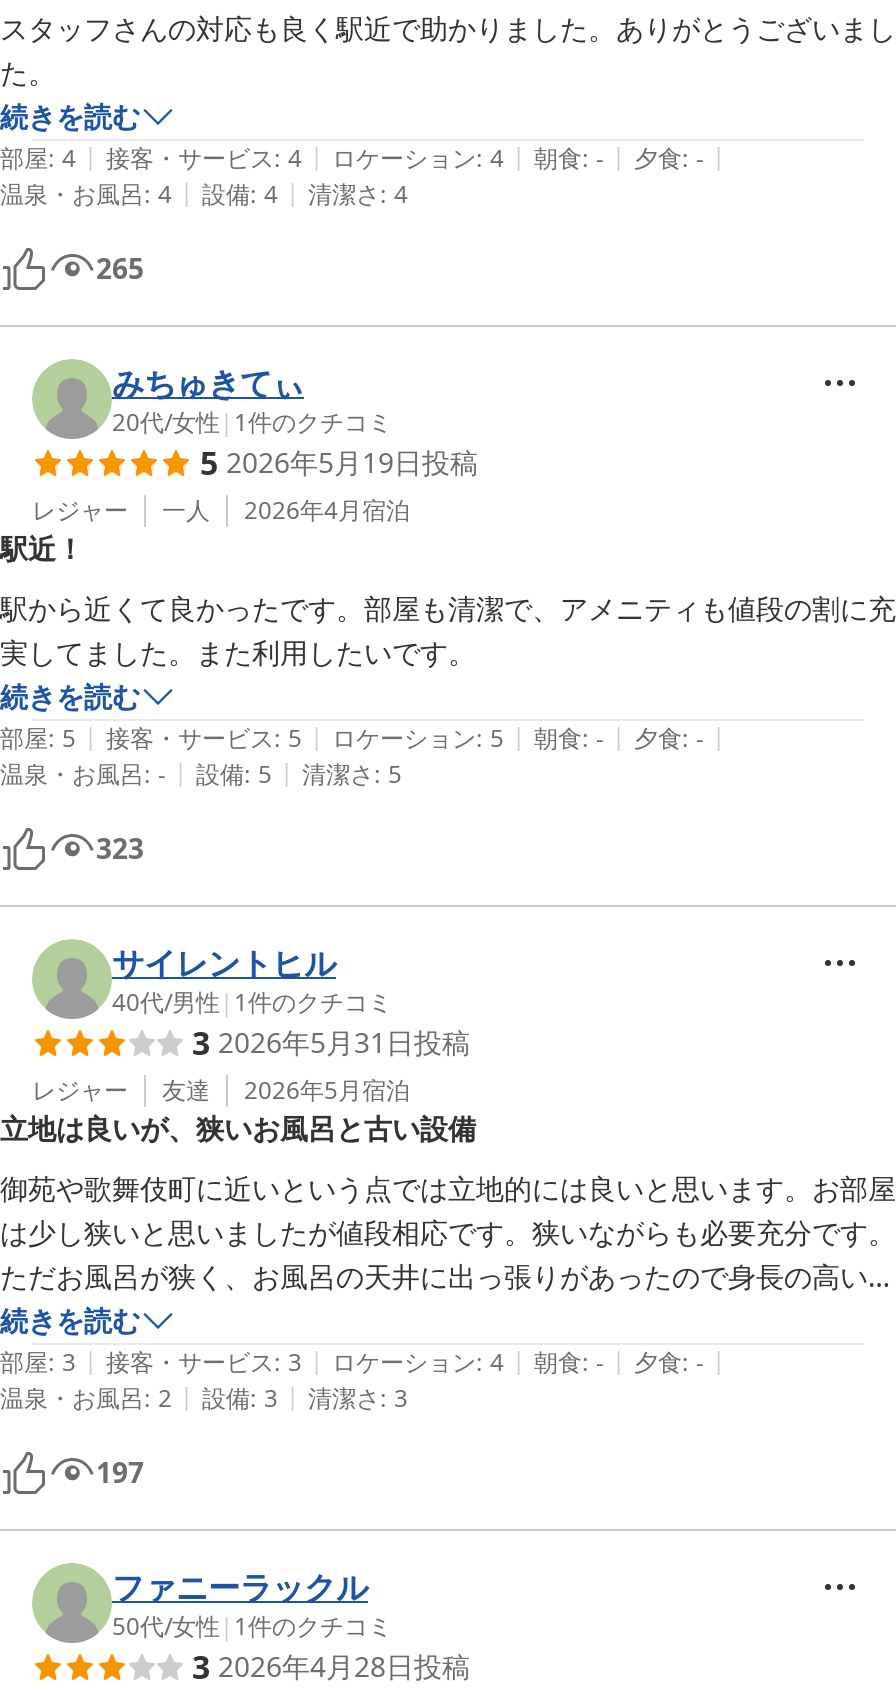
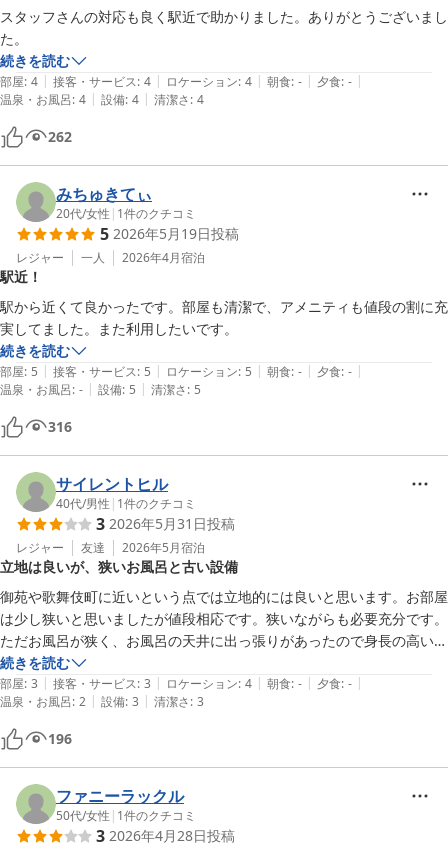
- 265
+ 262

- 323
+ 316

- 197
+ 196
